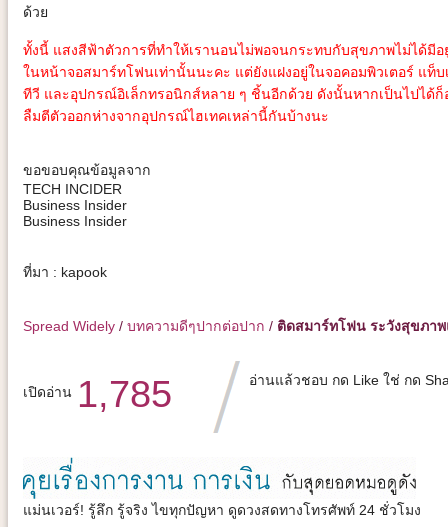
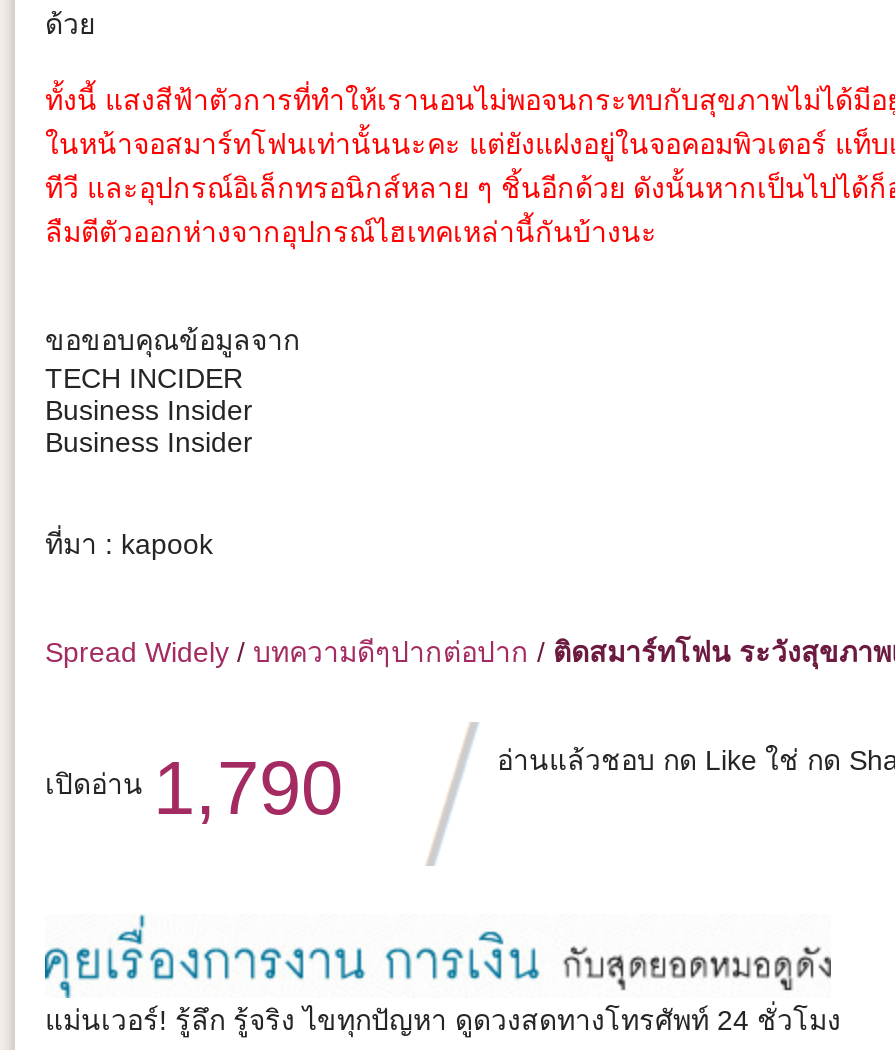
- เปิดอ่าน 1,785
+ เปิดอ่าน 1,790
